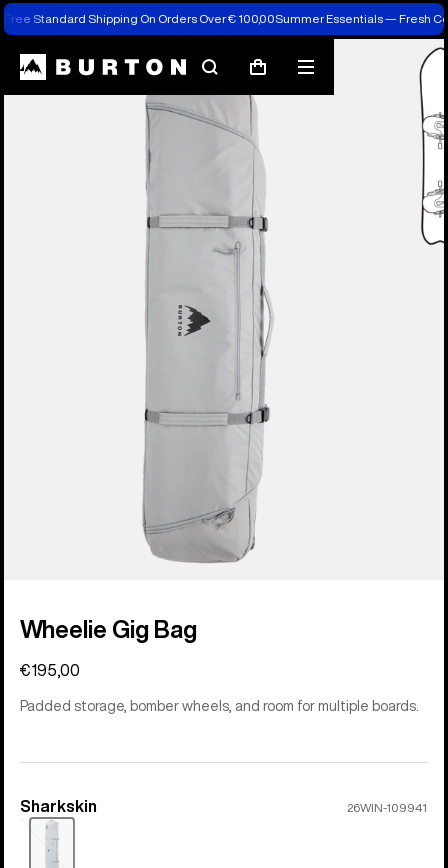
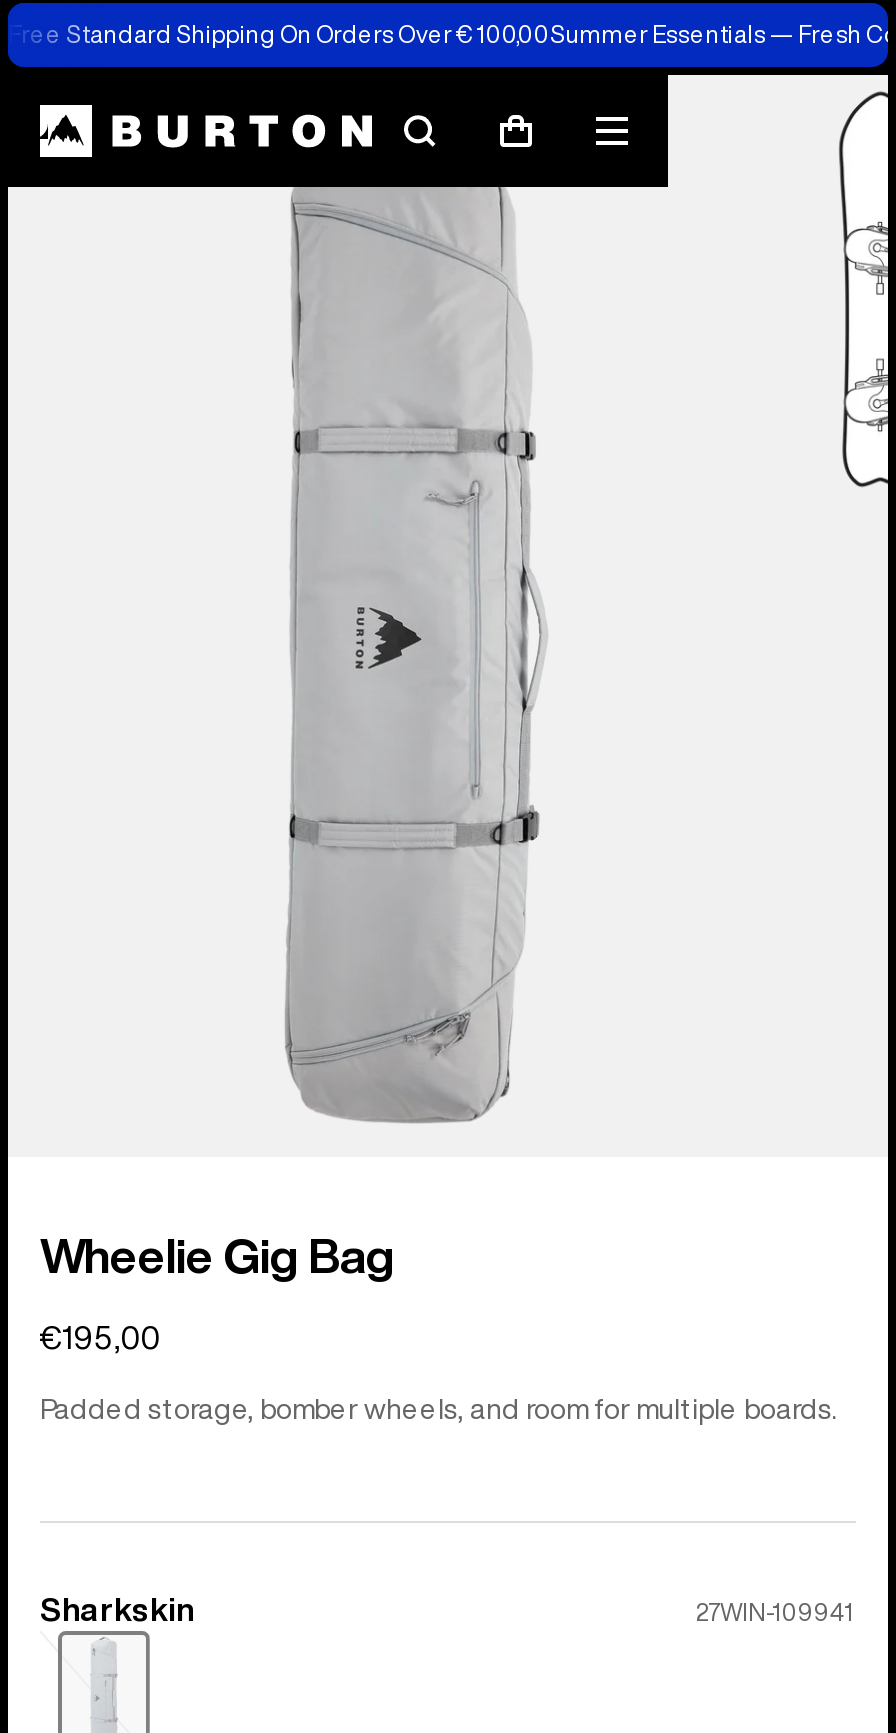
- 26WIN-109941
+ 27WIN-109941
